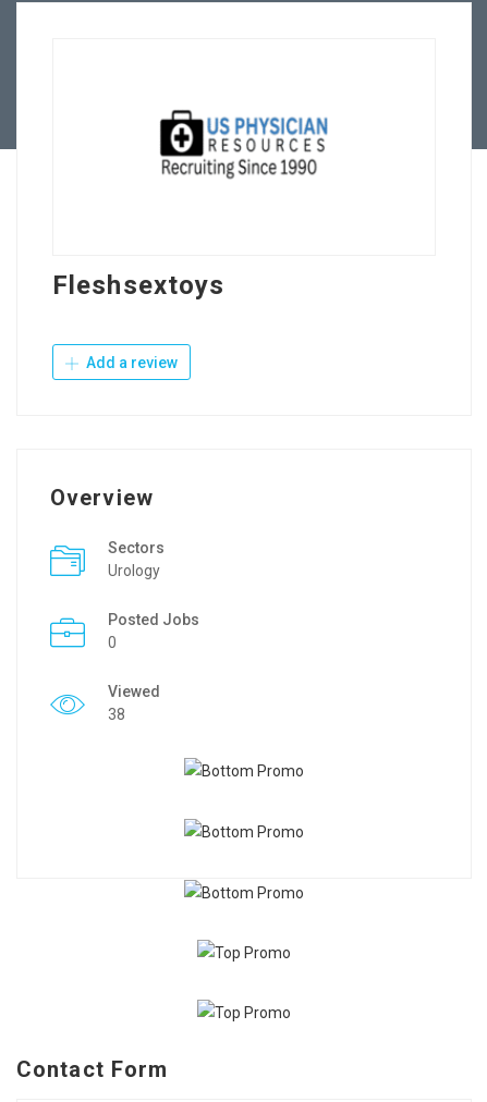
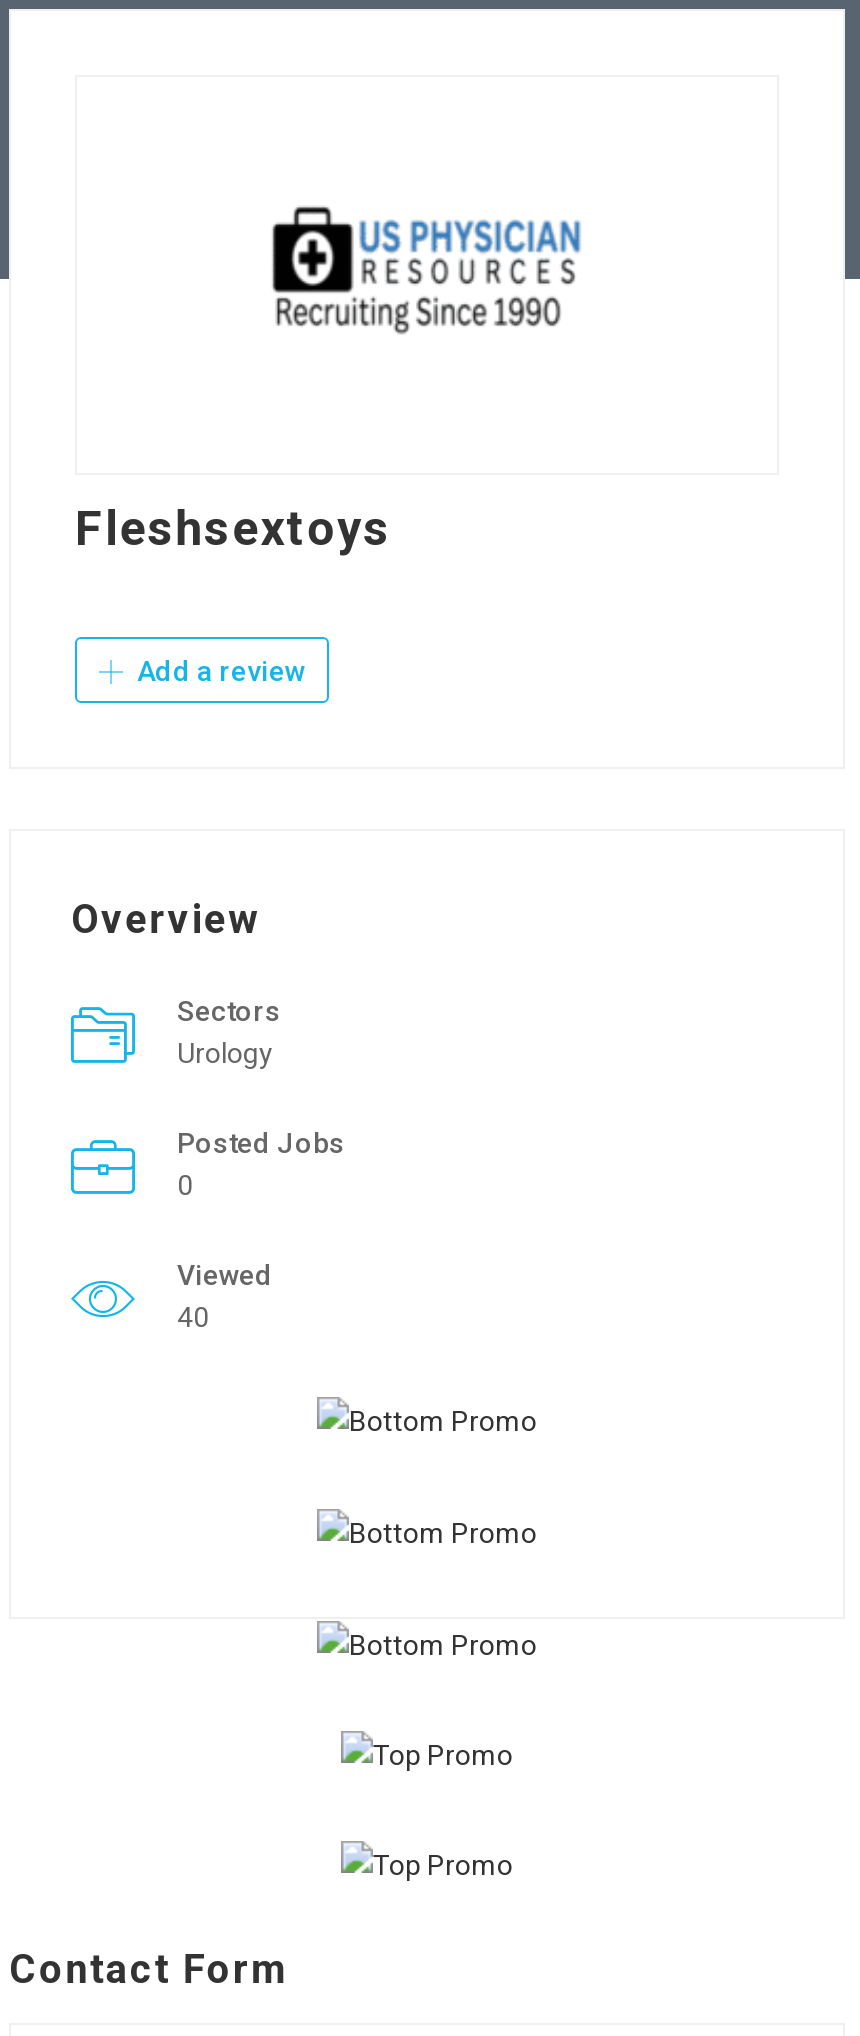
- 38
+ 40
